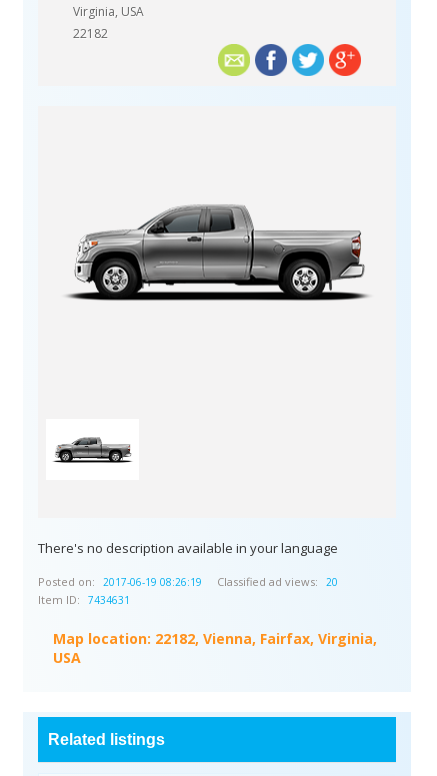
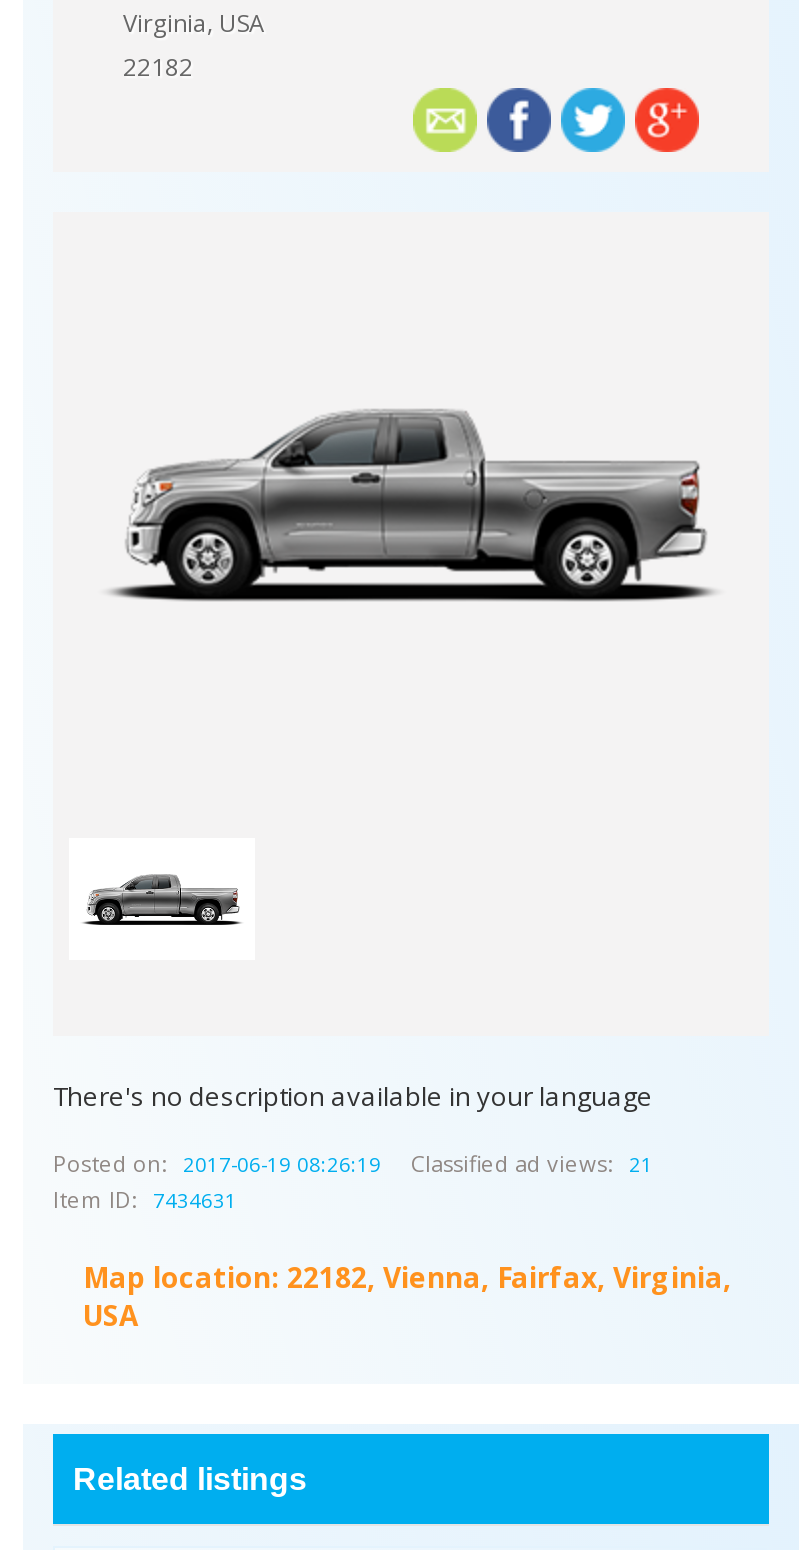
- Classified ad views: 20
+ Classified ad views: 21
